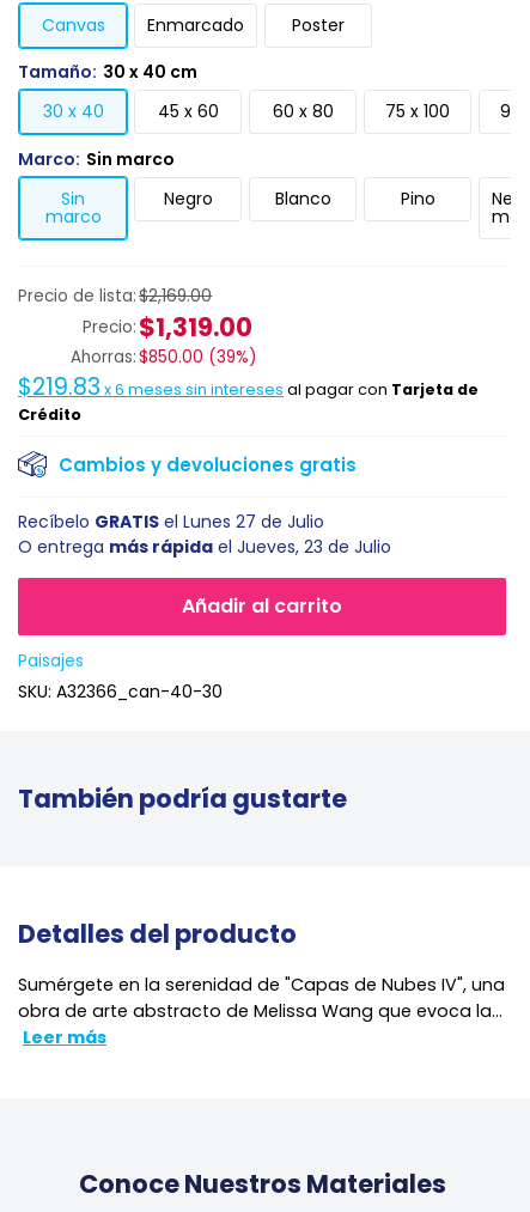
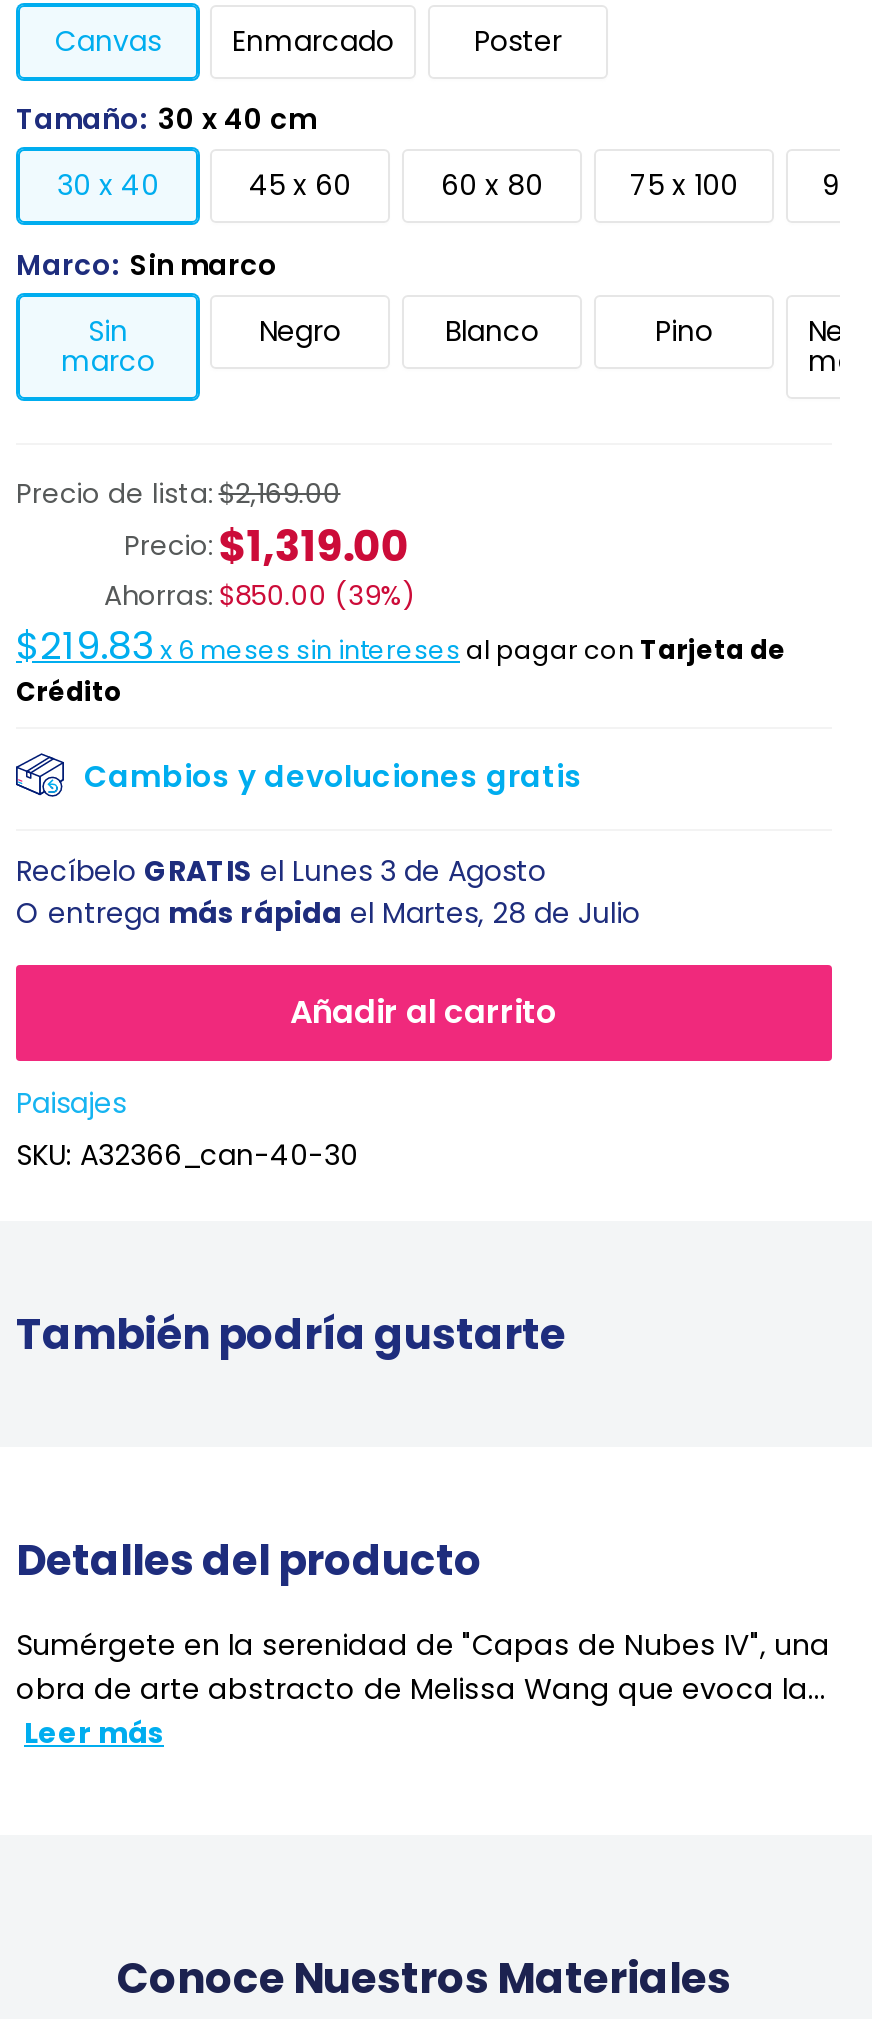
- Recíbelo GRATIS el Lunes 27 de Julio
+ Recíbelo GRATIS el Lunes 3 de Agosto

- O entrega más rápida el Jueves, 23 de Julio
+ O entrega más rápida el Martes, 28 de Julio
